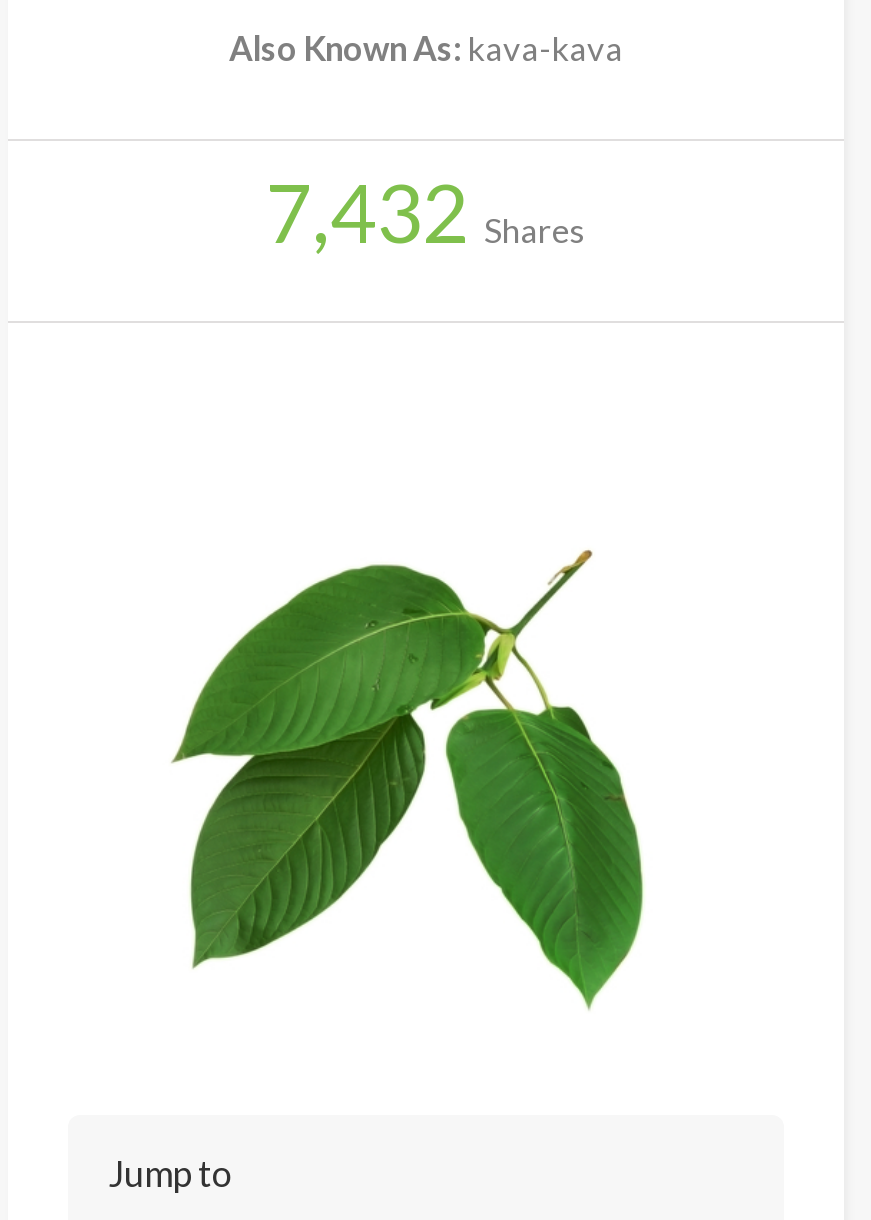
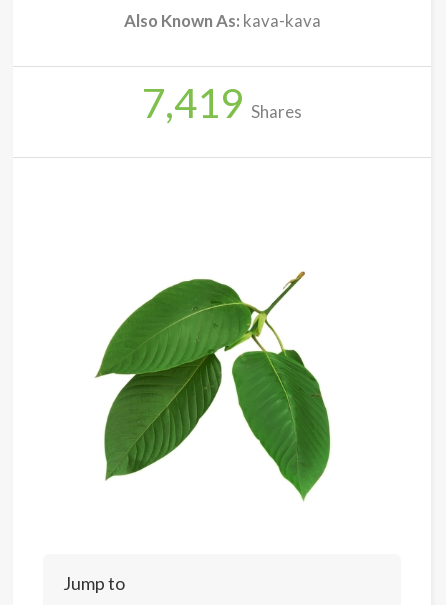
- 7,432 Shares
+ 7,419 Shares
